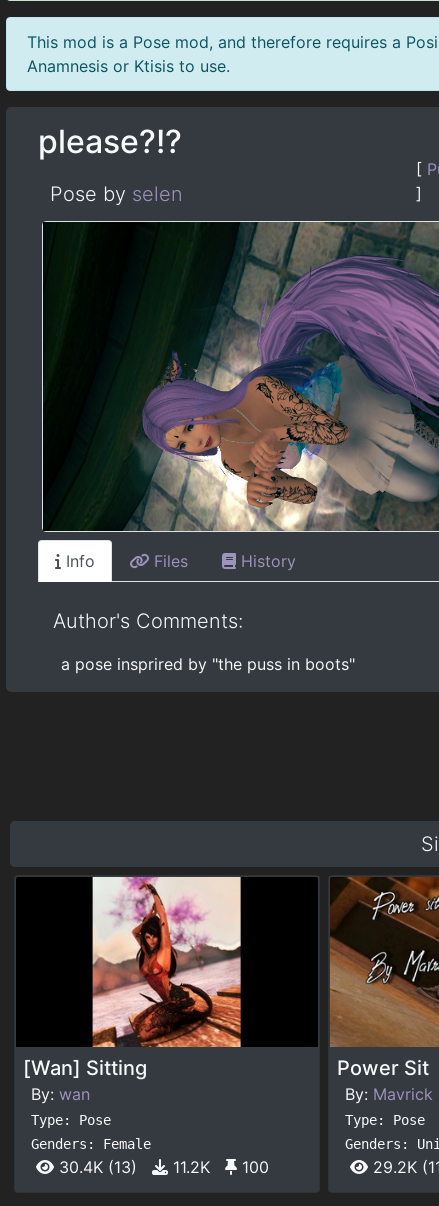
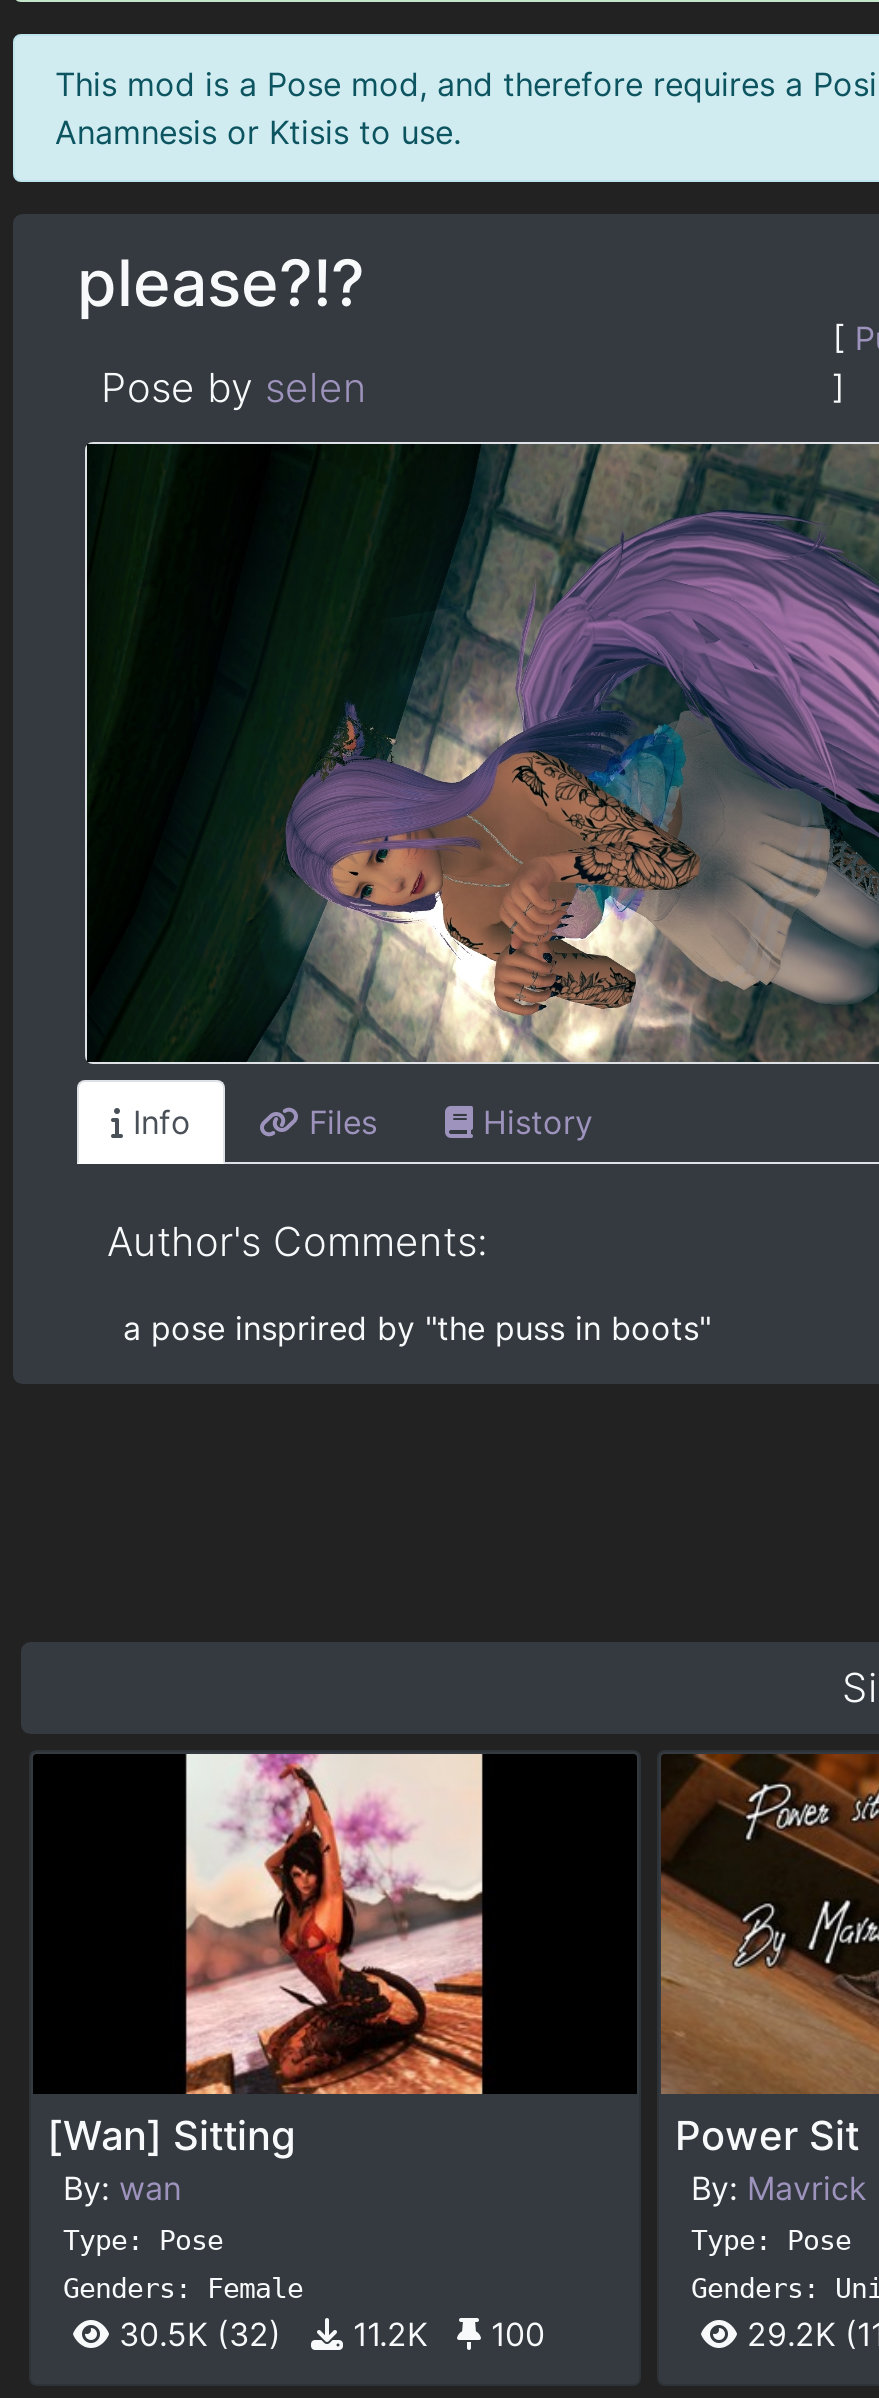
- 30.4K (13) 11.2K 100
+ 30.5K (32) 11.2K 100
